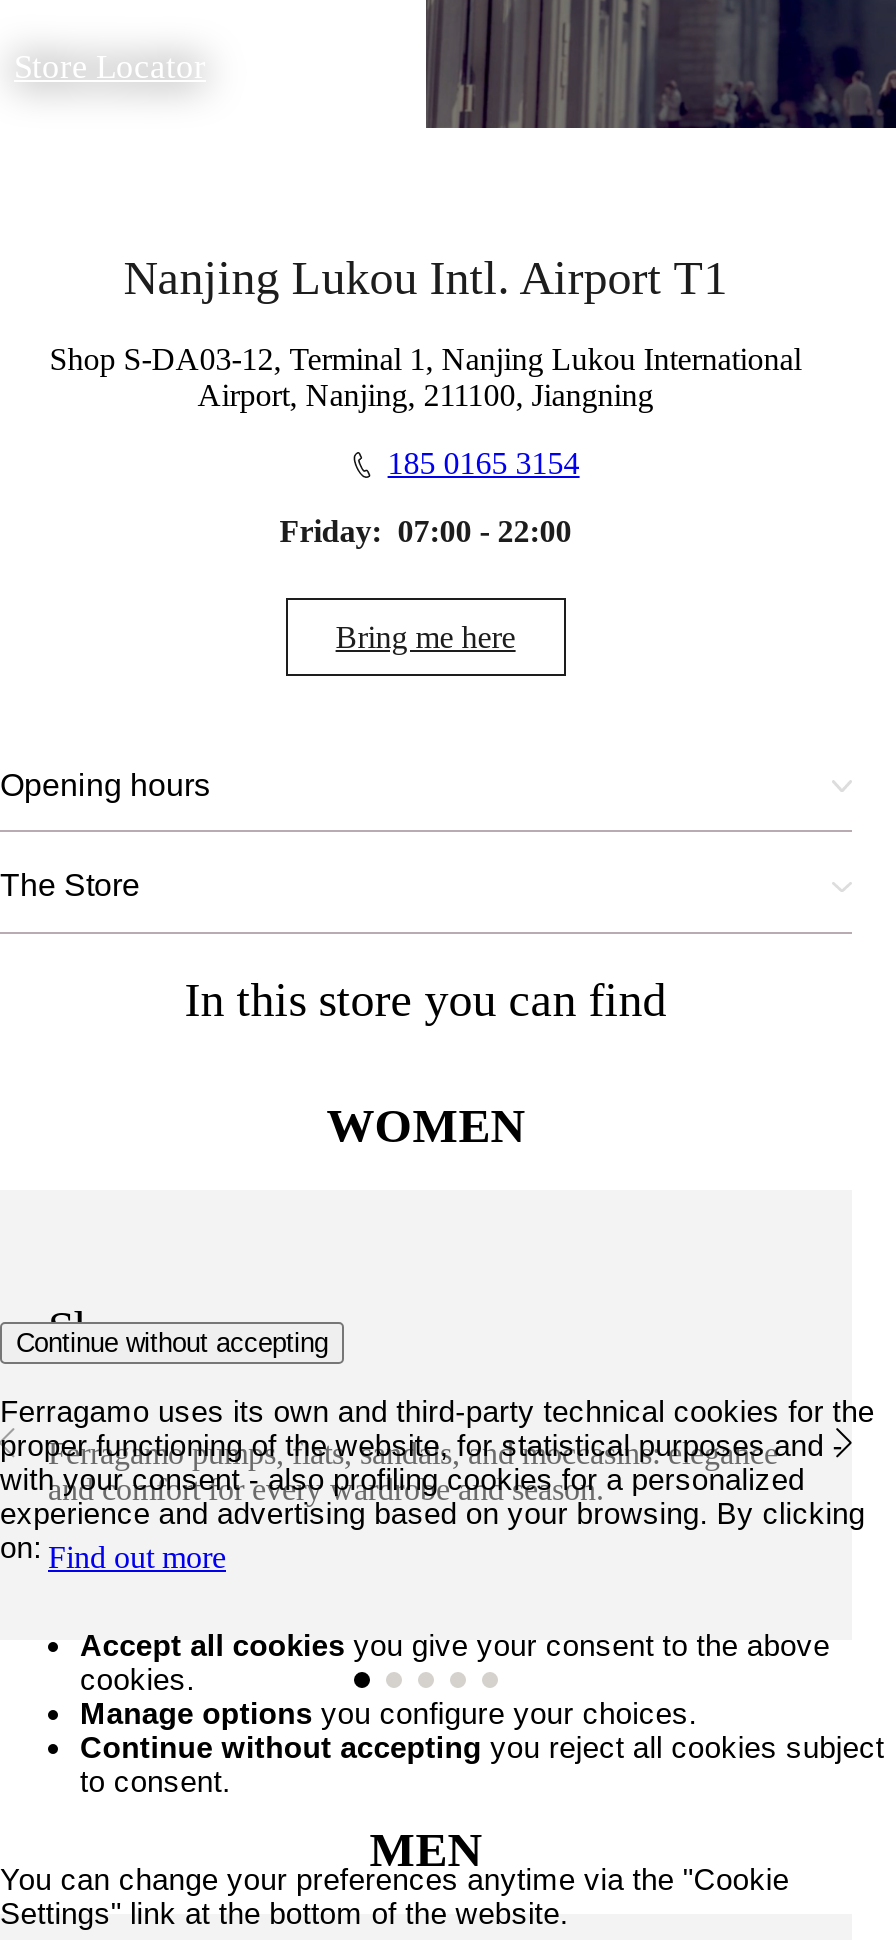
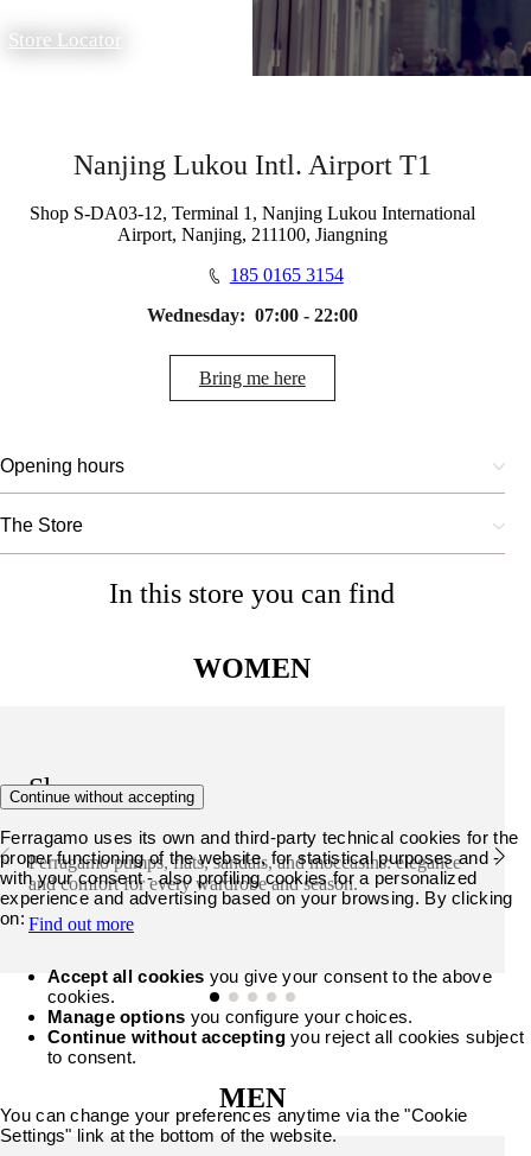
- Friday: 07:00 - 22:00
+ Wednesday: 07:00 - 22:00
